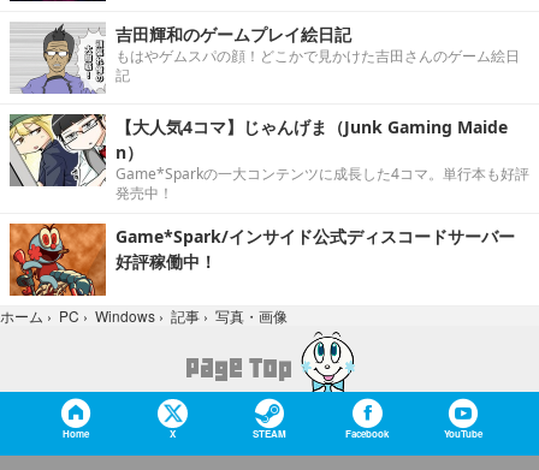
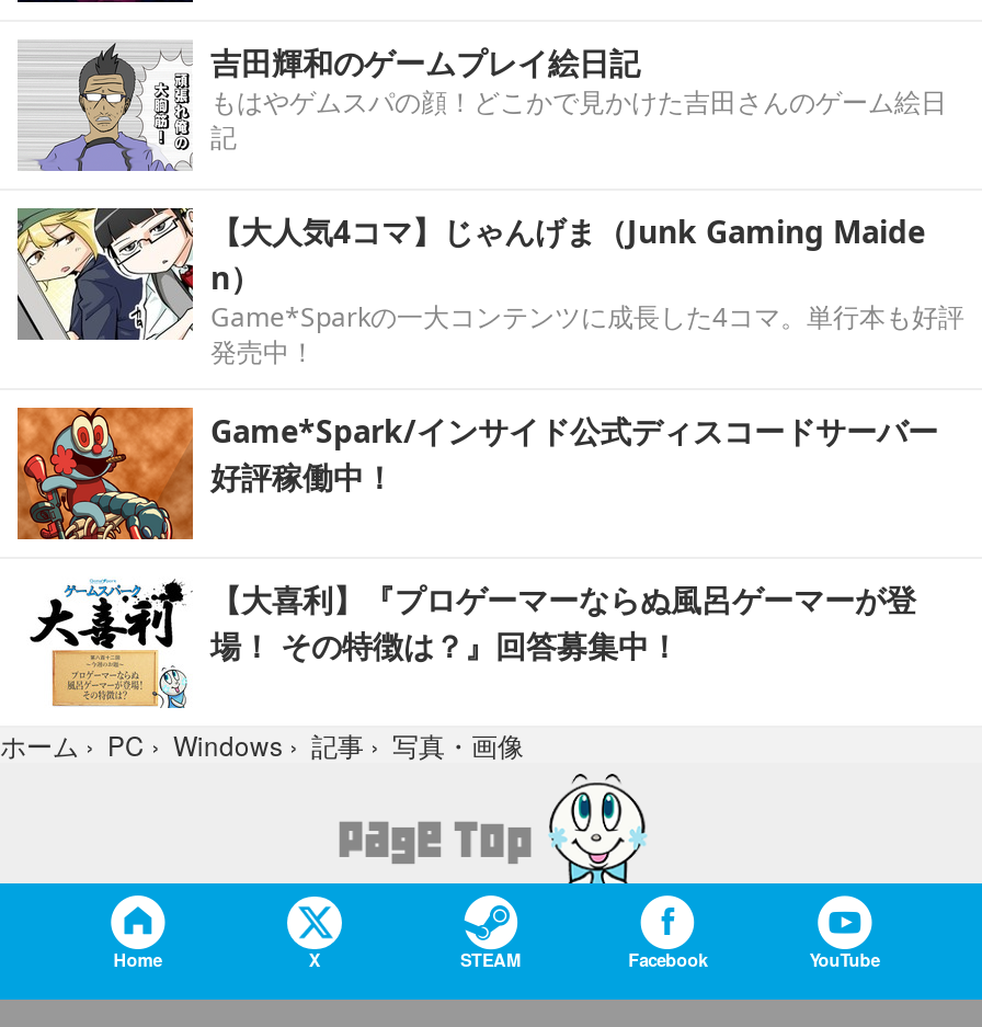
+ [image]
+ 【大喜利】『プロゲーマーならぬ風呂ゲーマーが登
+ 場！ その特徴は？』回答募集中！
